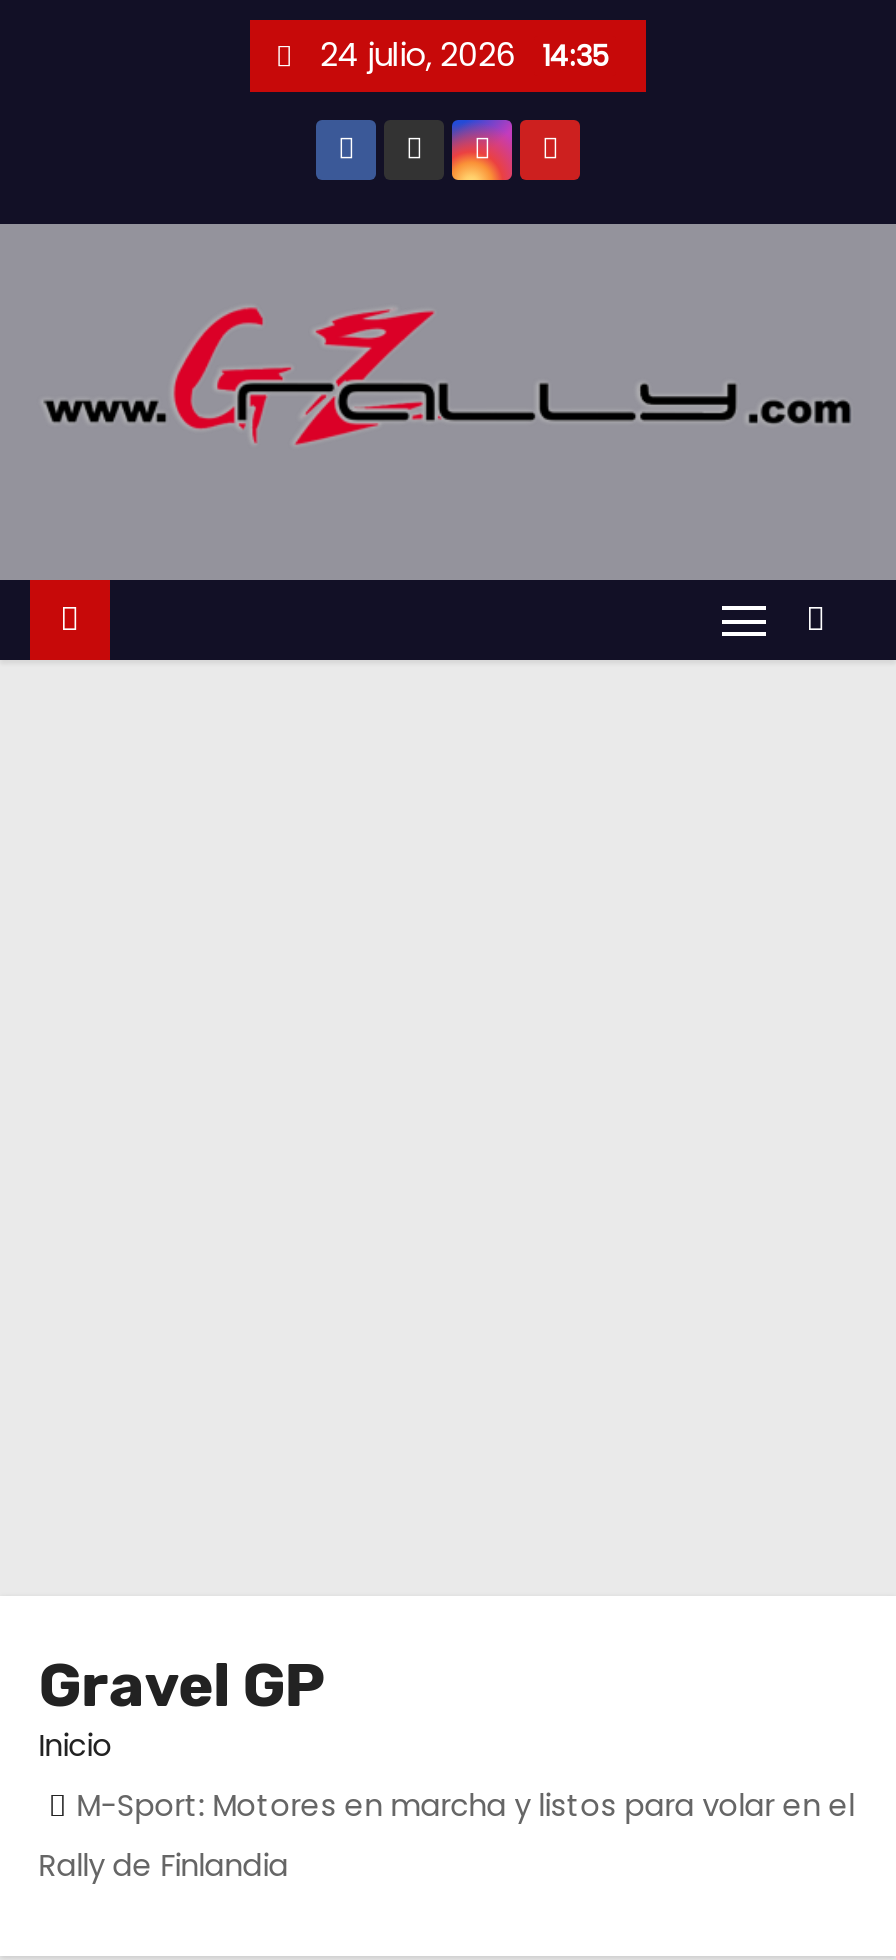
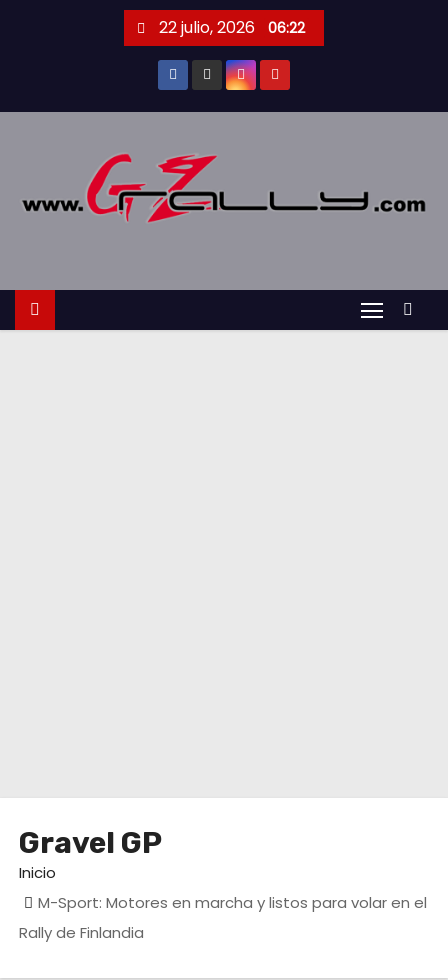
- 24 julio, 2026 14:35
+ 22 julio, 2026 06:22
